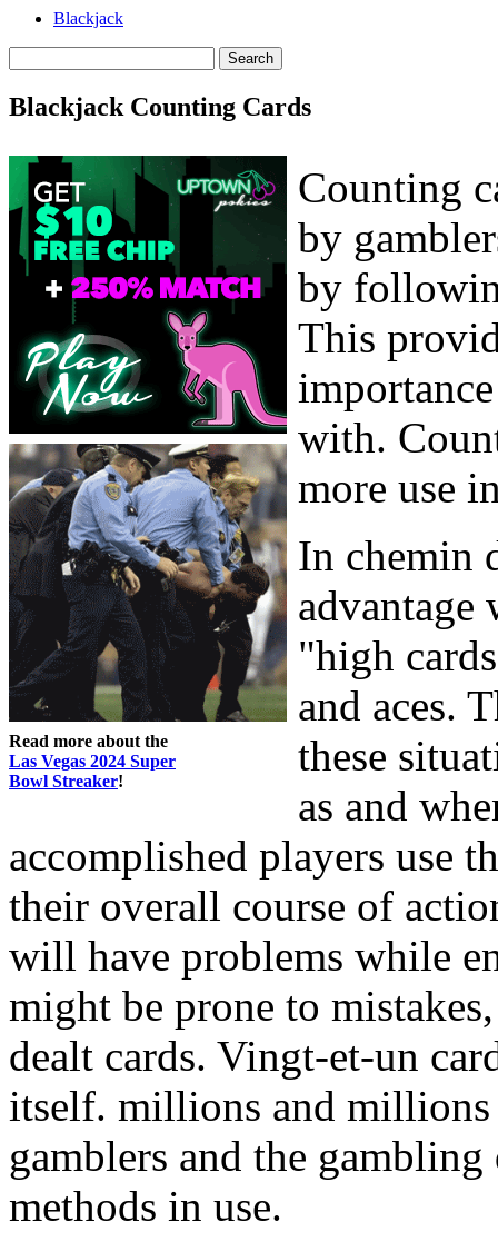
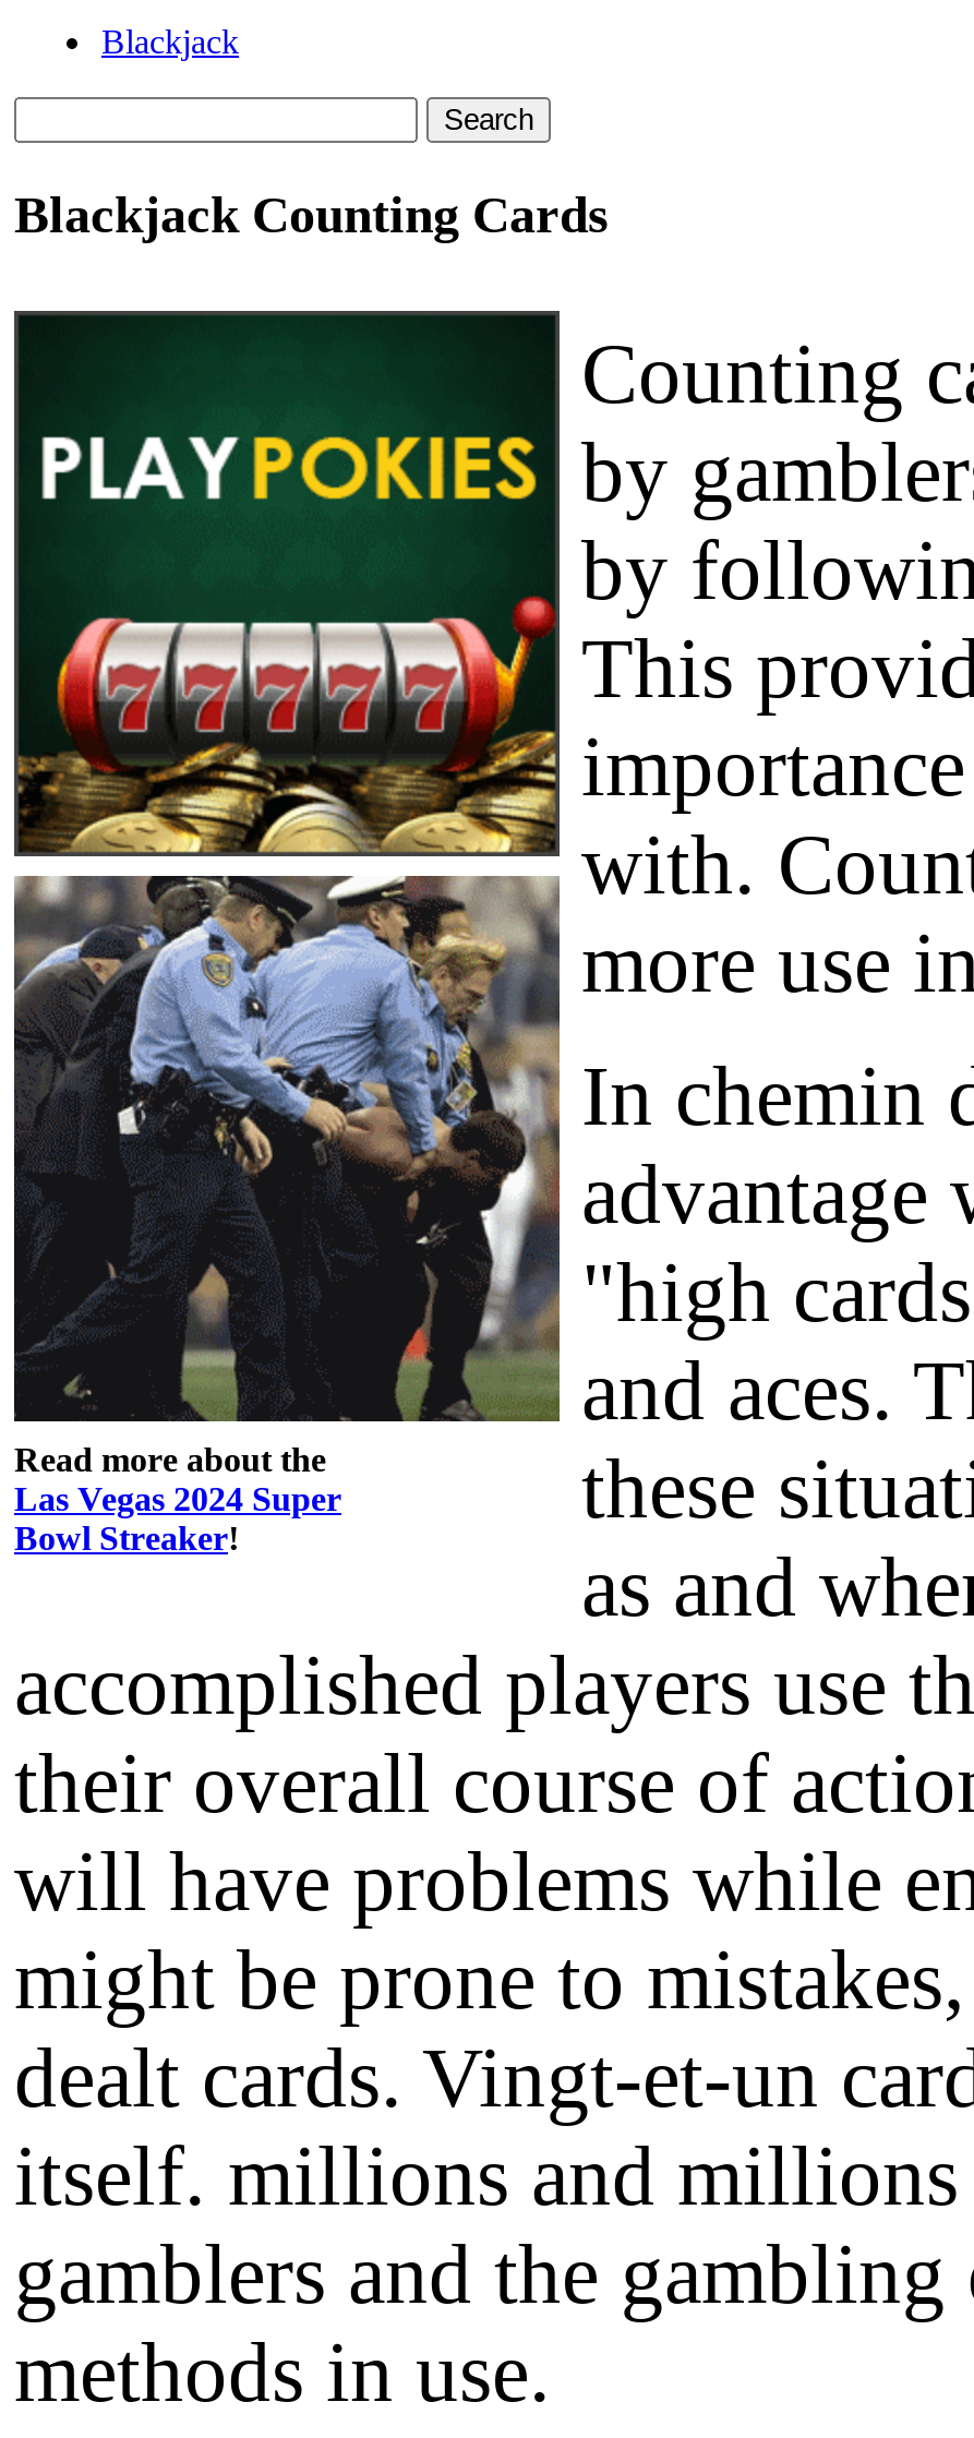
- [image]
+ [image]
